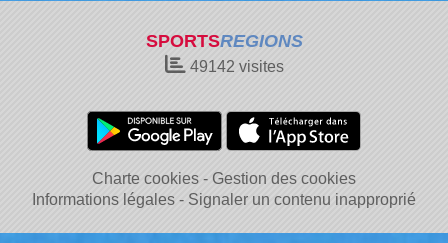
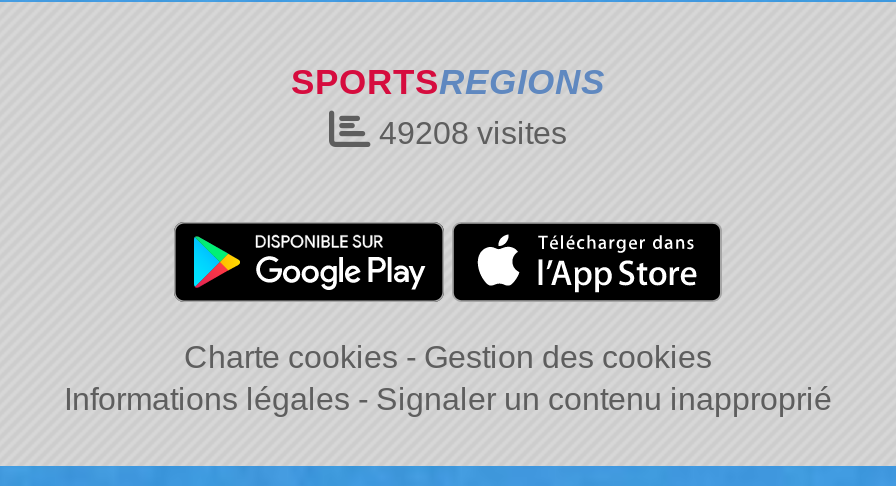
- 49142 visites
+ 49208 visites
